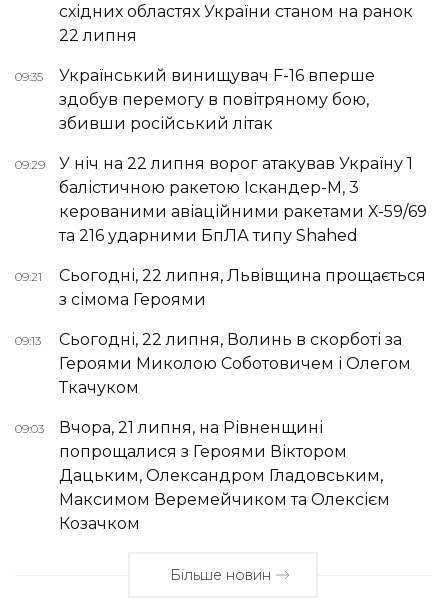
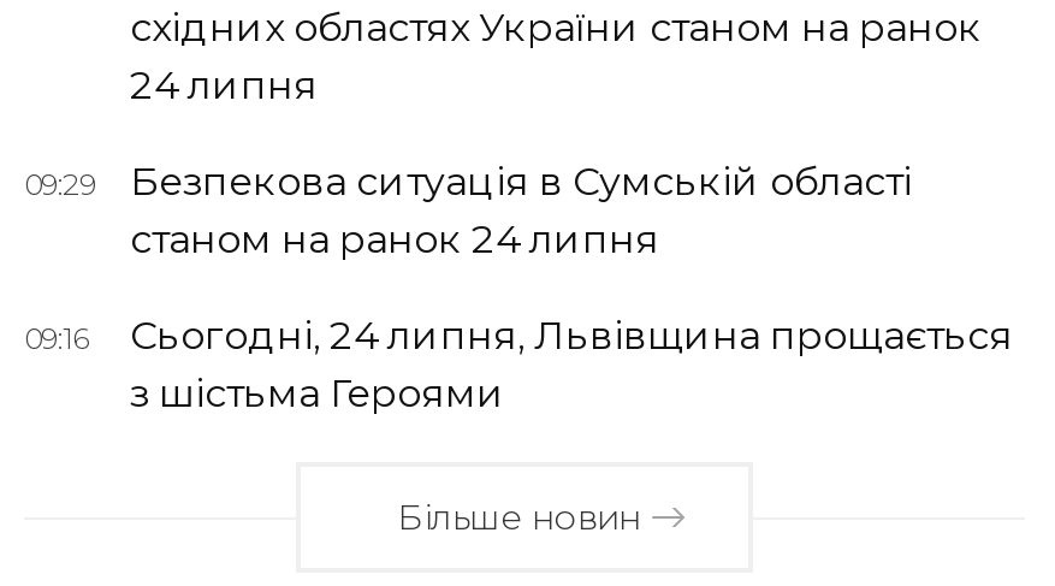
- 22 липня
- 09:35
- Український винищувач F-16 вперше
- здобув перемогу в повітряному бою,
- збивши російський літак
+ 24 липня

- У ніч на 22 липня ворог атакував Україну 1
- балістичною ракетою Іскандер-М, 3
- керованими авіаційними ракетами Х-59/69
- та 216 ударними БпЛА типу Shahed
- 09:21
- Сьогодні, 22 липня, Львівщина прощається
- з сімома Героями
- 09:13
- Сьогодні, 22 липня, Волинь в скорботі за
- Героями Миколою Соботовичем і Олегом
- Ткачуком
- 09:03
- Вчора, 21 липня, на Рівненщині
- попрощалися з Героями Віктором
- Дацьким, Олександром Гладовським,
- Максимом Веремейчиком та Олексієм
- Козачком
+ Безпекова ситуація в Сумській області
+ станом на ранок 24 липня
+ 09:16
+ Сьогодні, 24 липня, Львівщина прощається
+ з шістьма Героями
